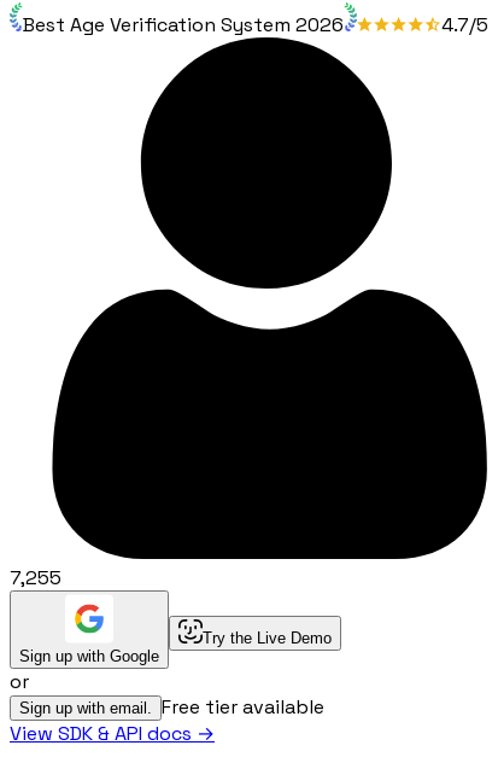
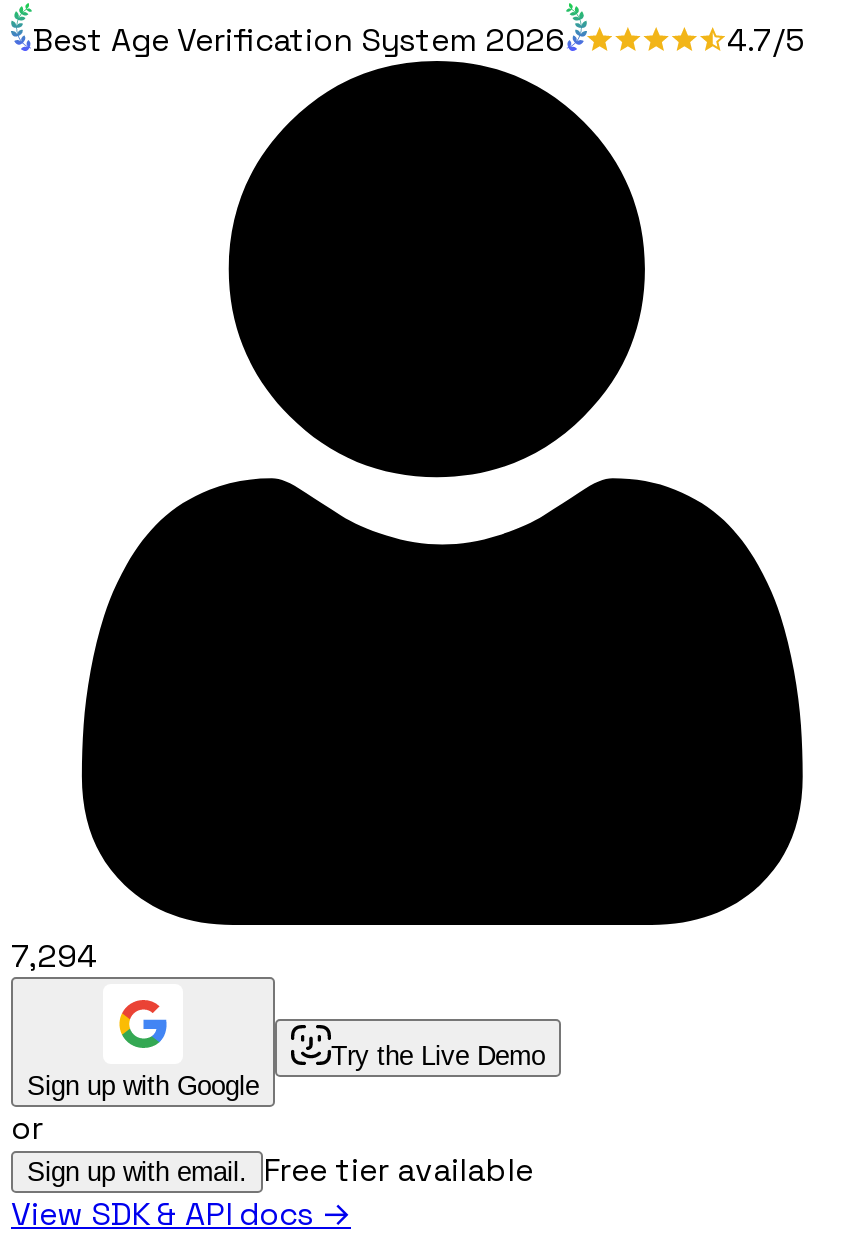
- 7,255
+ 7,294
